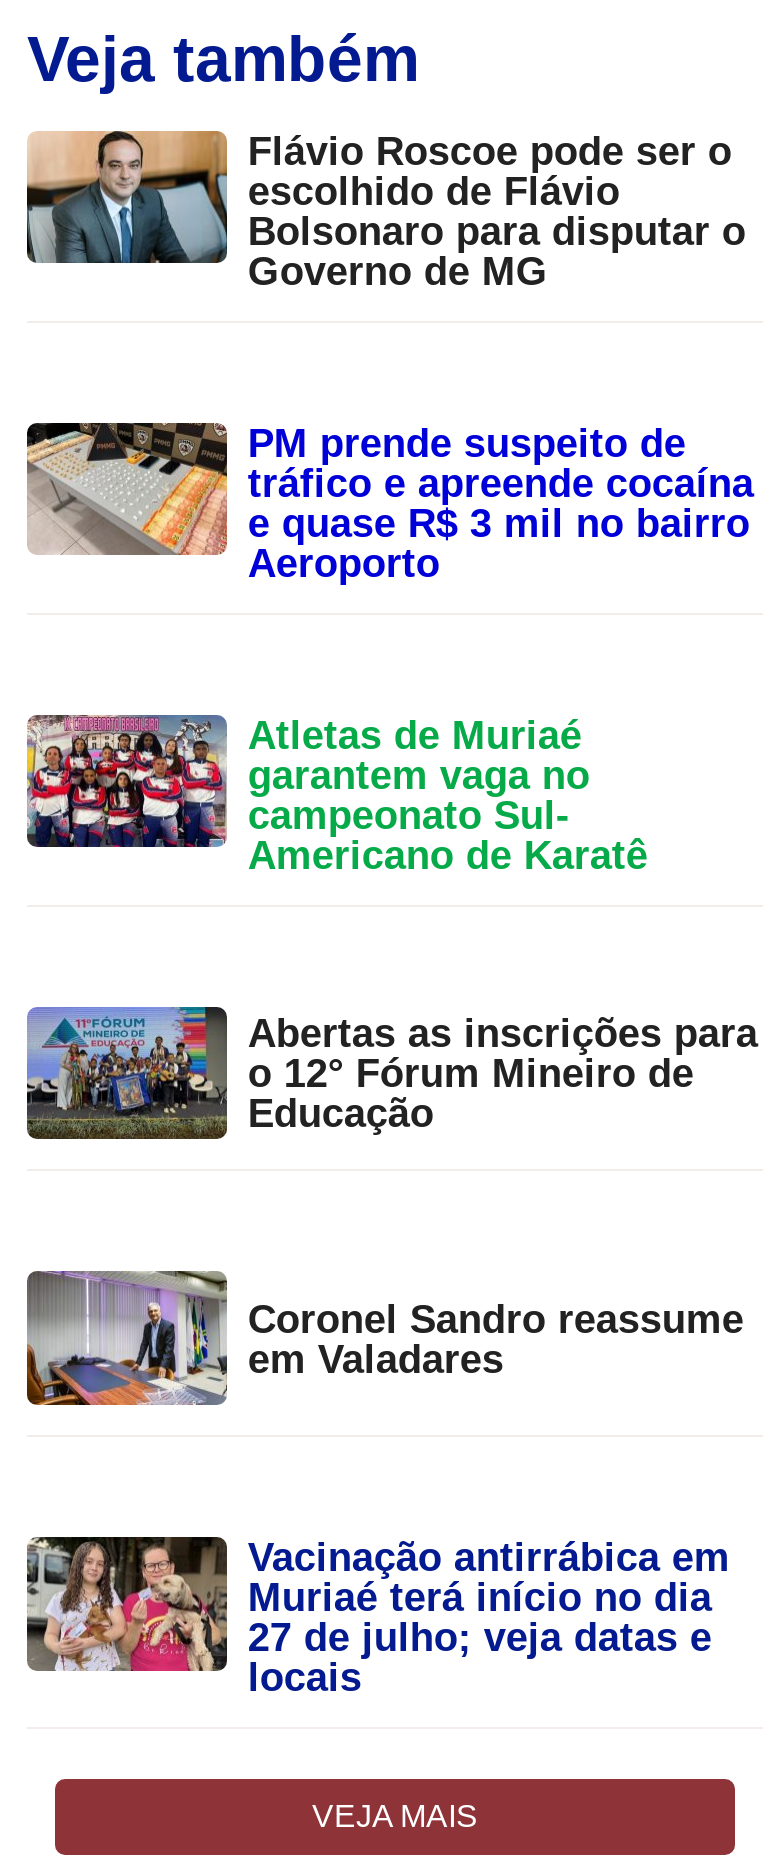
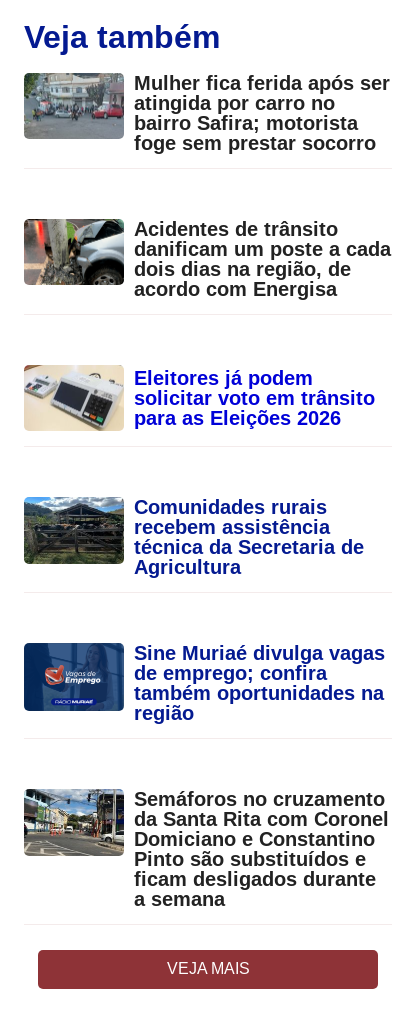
- [image]
- Flávio Roscoe pode ser o
- escolhido de Flávio
- Bolsonaro para disputar o
- Governo de MG
+ [image]
+ Mulher fica ferida após ser
+ atingida por carro no
+ bairro Safira; motorista
+ foge sem prestar socorro

- [image]
- PM prende suspeito de
- tráfico e apreende cocaína
- e quase R$ 3 mil no bairro
- Aeroporto
+ [image]
+ Acidentes de trânsito
+ danificam um poste a cada
+ dois dias na região, de
+ acordo com Energisa

- [image]
- Atletas de Muriaé
- garantem vaga no
- campeonato Sul-
- Americano de Karatê
+ [image]
+ Eleitores já podem
+ solicitar voto em trânsito
+ para as Eleições 2026

- [image]
- Abertas as inscrições para
- o 12° Fórum Mineiro de
- Educação
+ [image]
+ Comunidades rurais
+ recebem assistência
+ técnica da Secretaria de
+ Agricultura

- [image]
- Coronel Sandro reassume
- em Valadares
+ [image]
+ Sine Muriaé divulga vagas
+ de emprego; confira
+ também oportunidades na
+ região

- [image]
- Vacinação antirrábica em
- Muriaé terá início no dia
- 27 de julho; veja datas e
- locais
+ [image]
+ Semáforos no cruzamento
+ da Santa Rita com Coronel
+ Domiciano e Constantino
+ Pinto são substituídos e
+ ficam desligados durante
+ a semana
